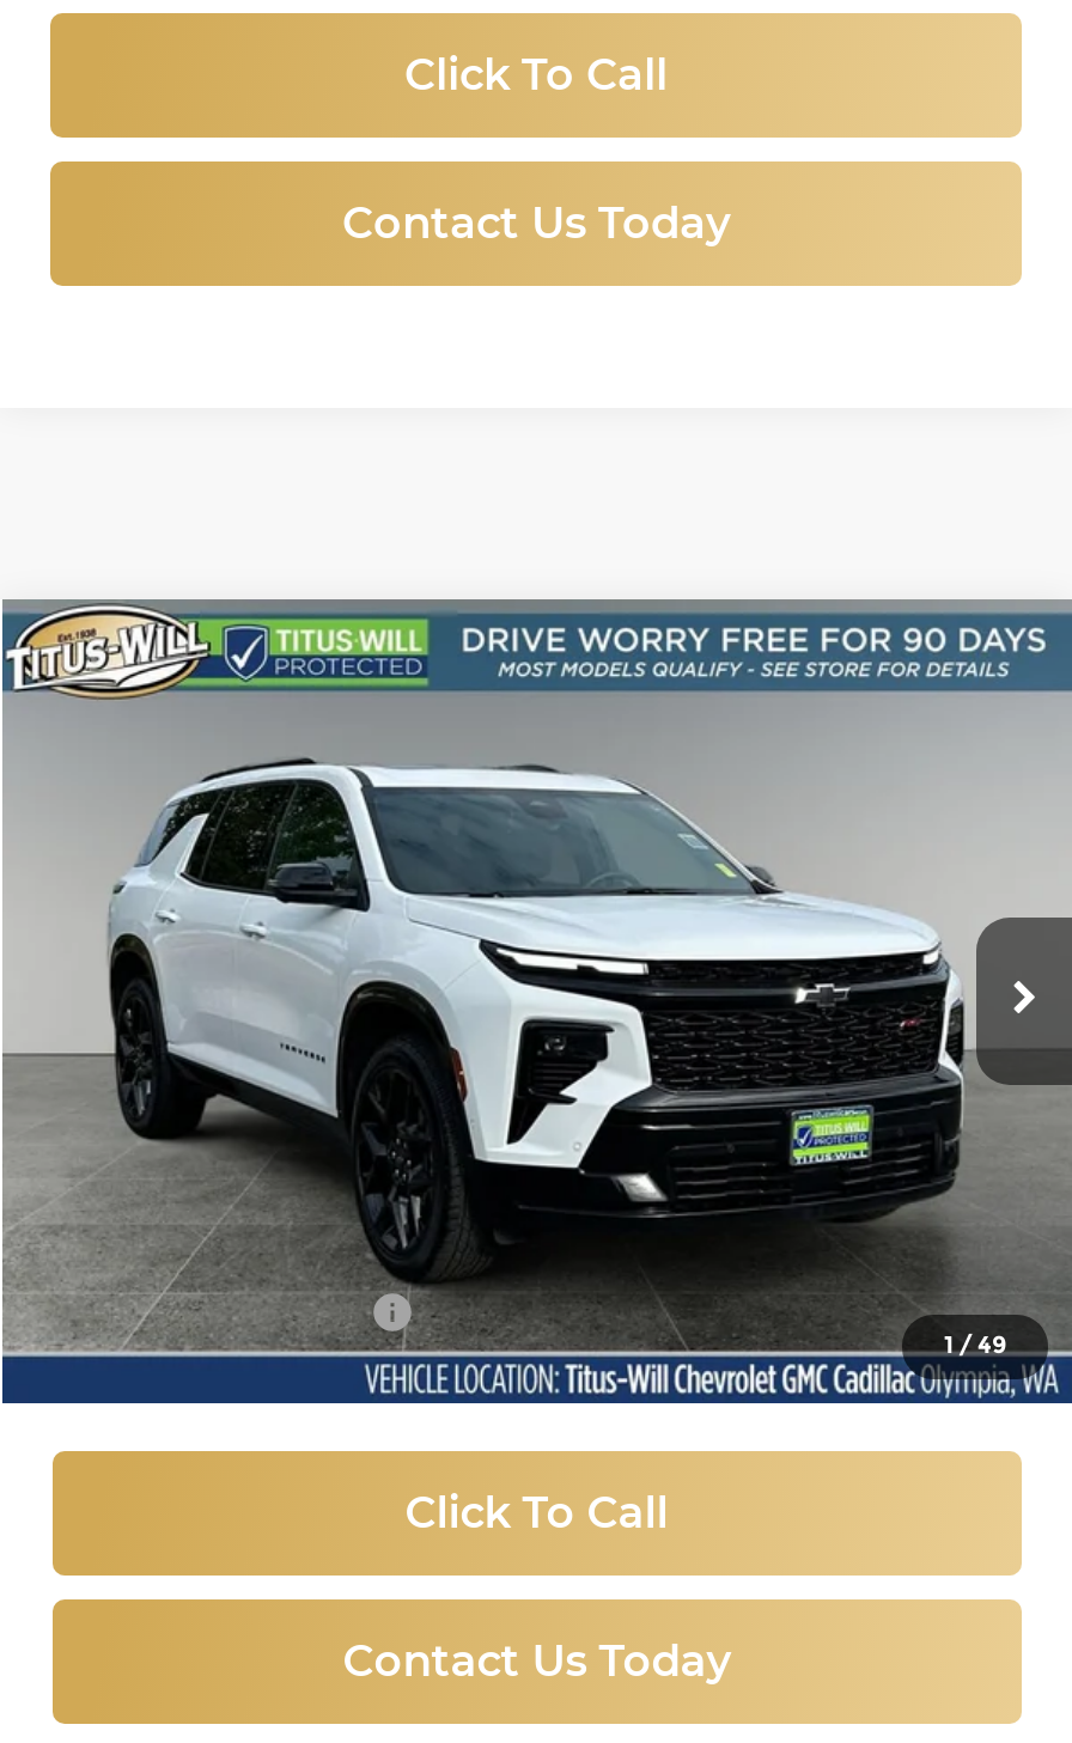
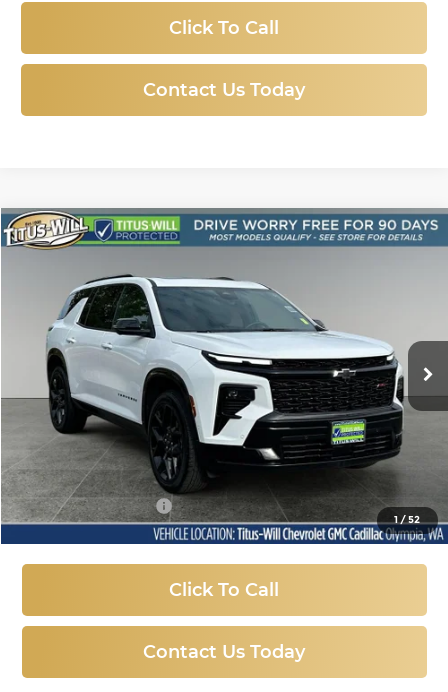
- 1 / 49
+ 1 / 52
